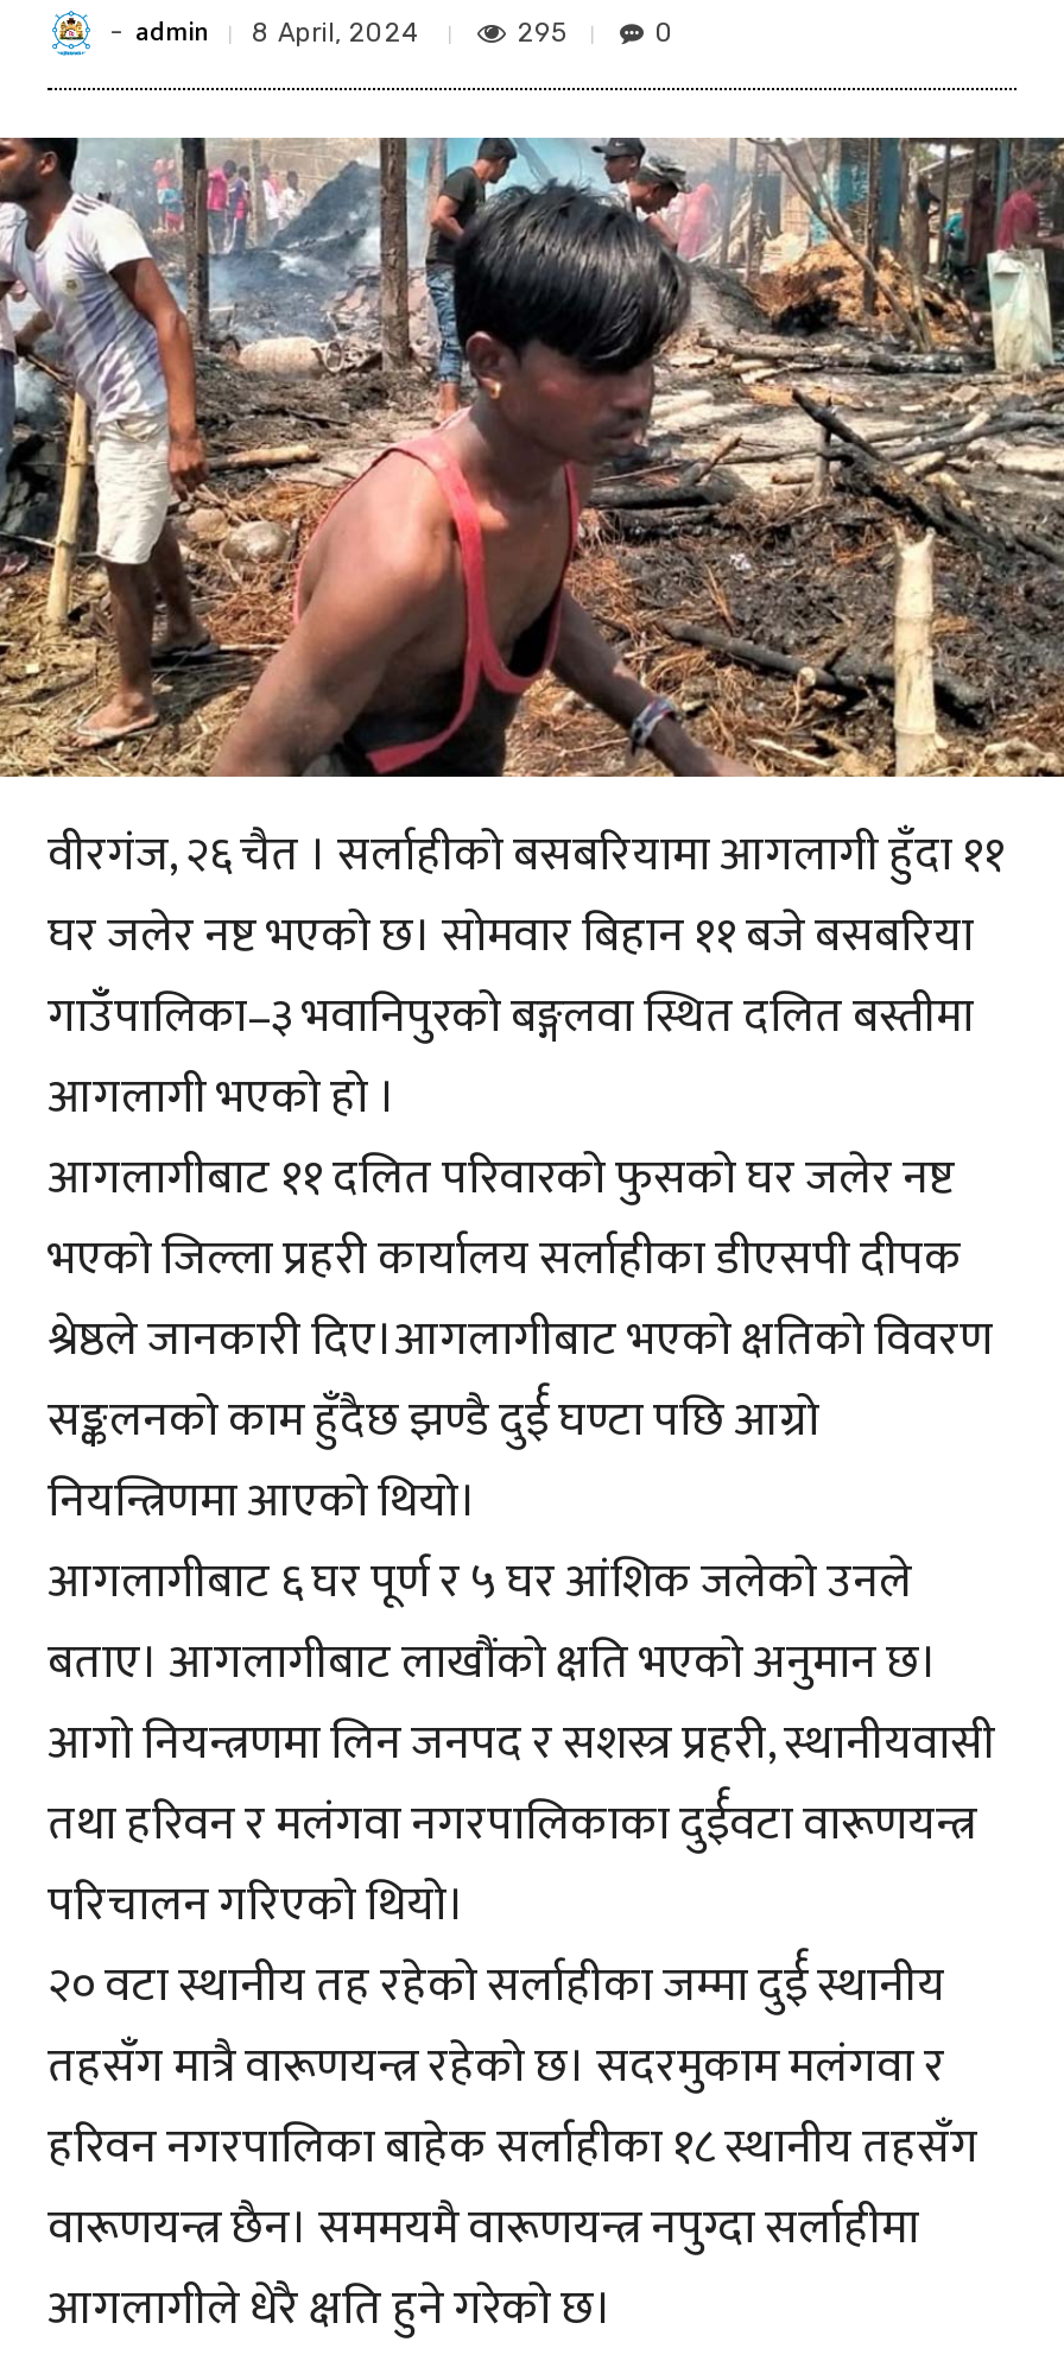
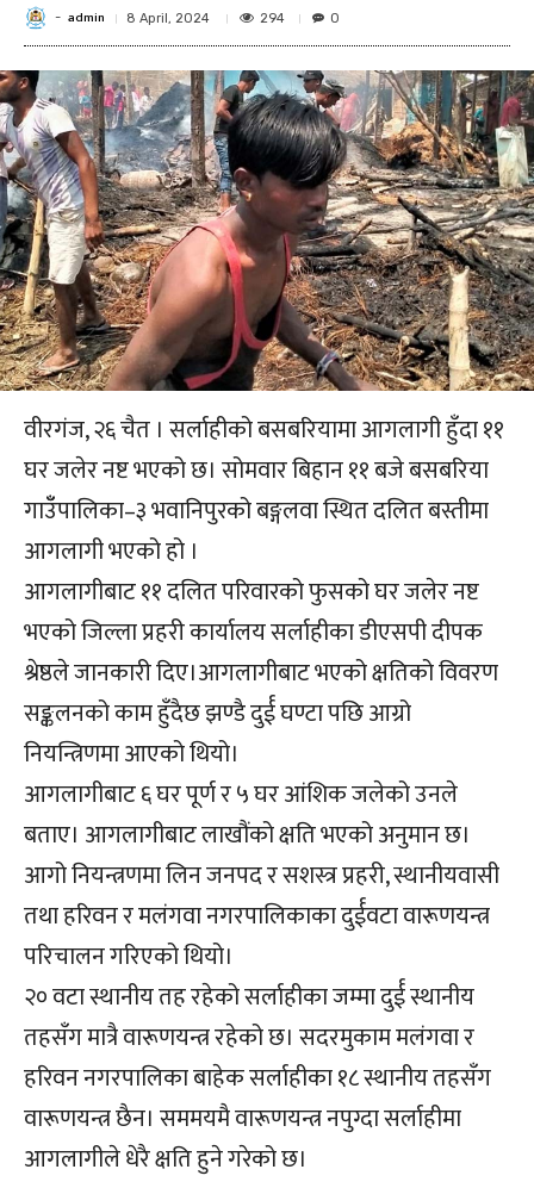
- 295
+ 294
